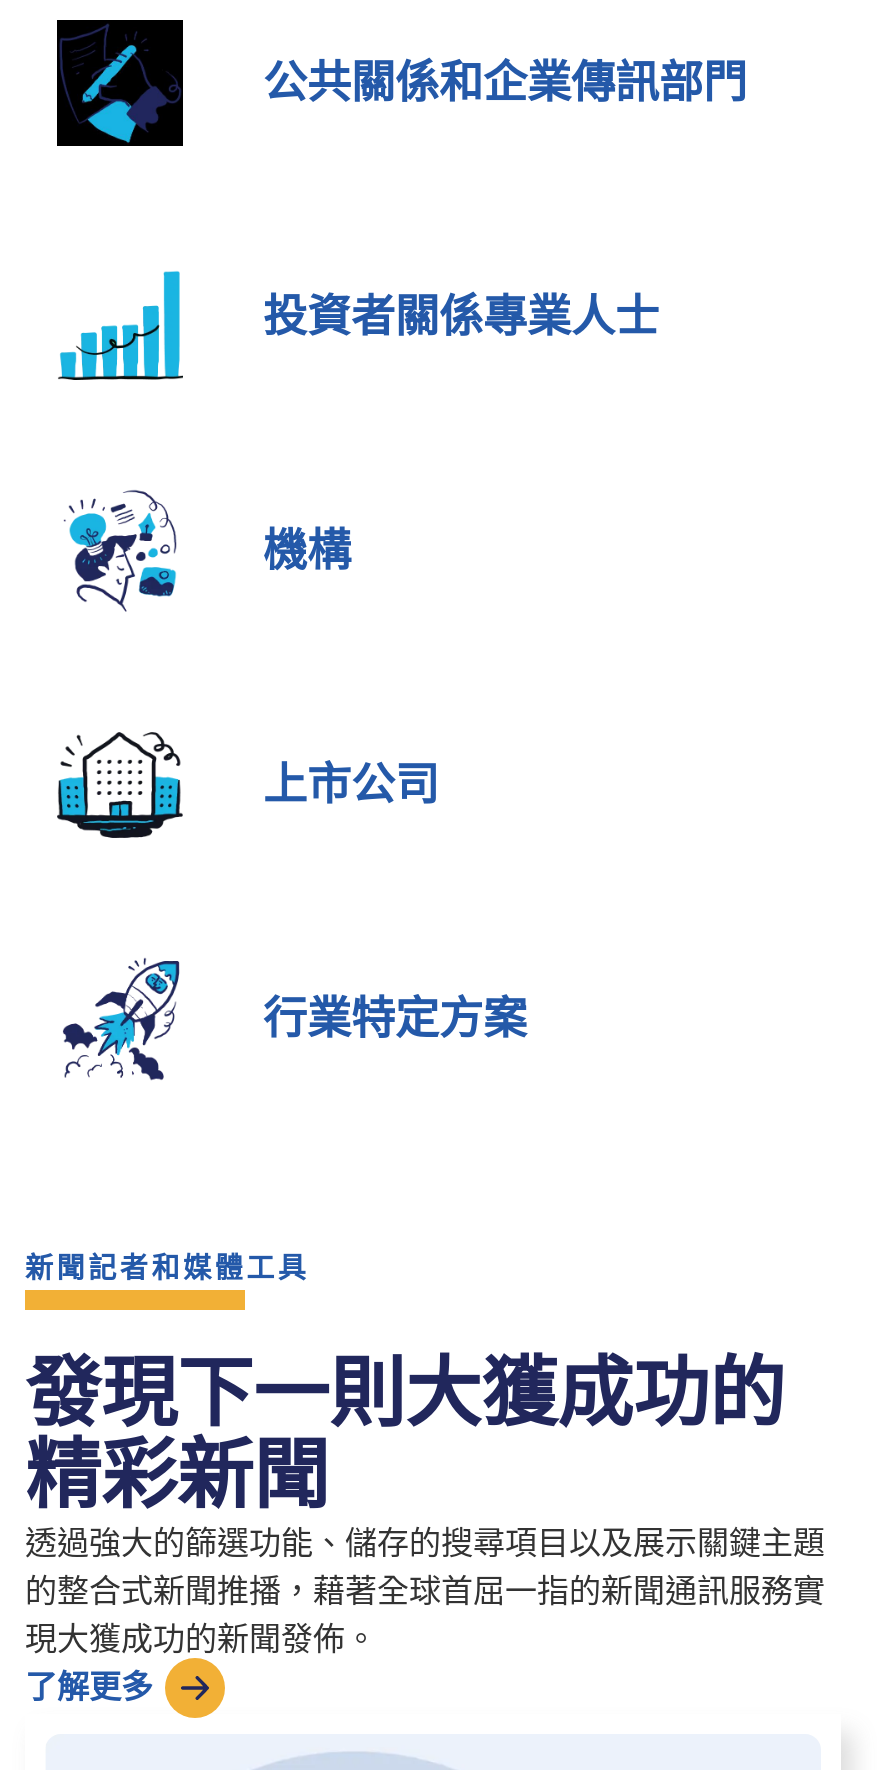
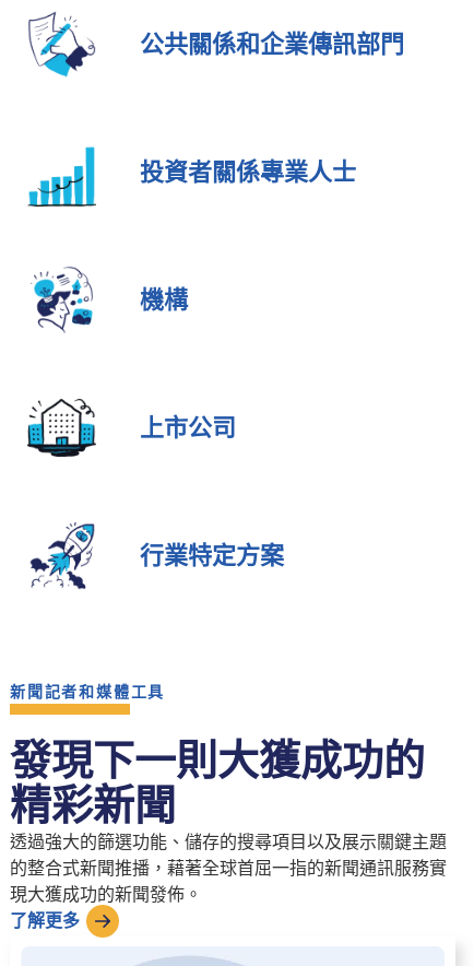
- [image]
+ [image]
